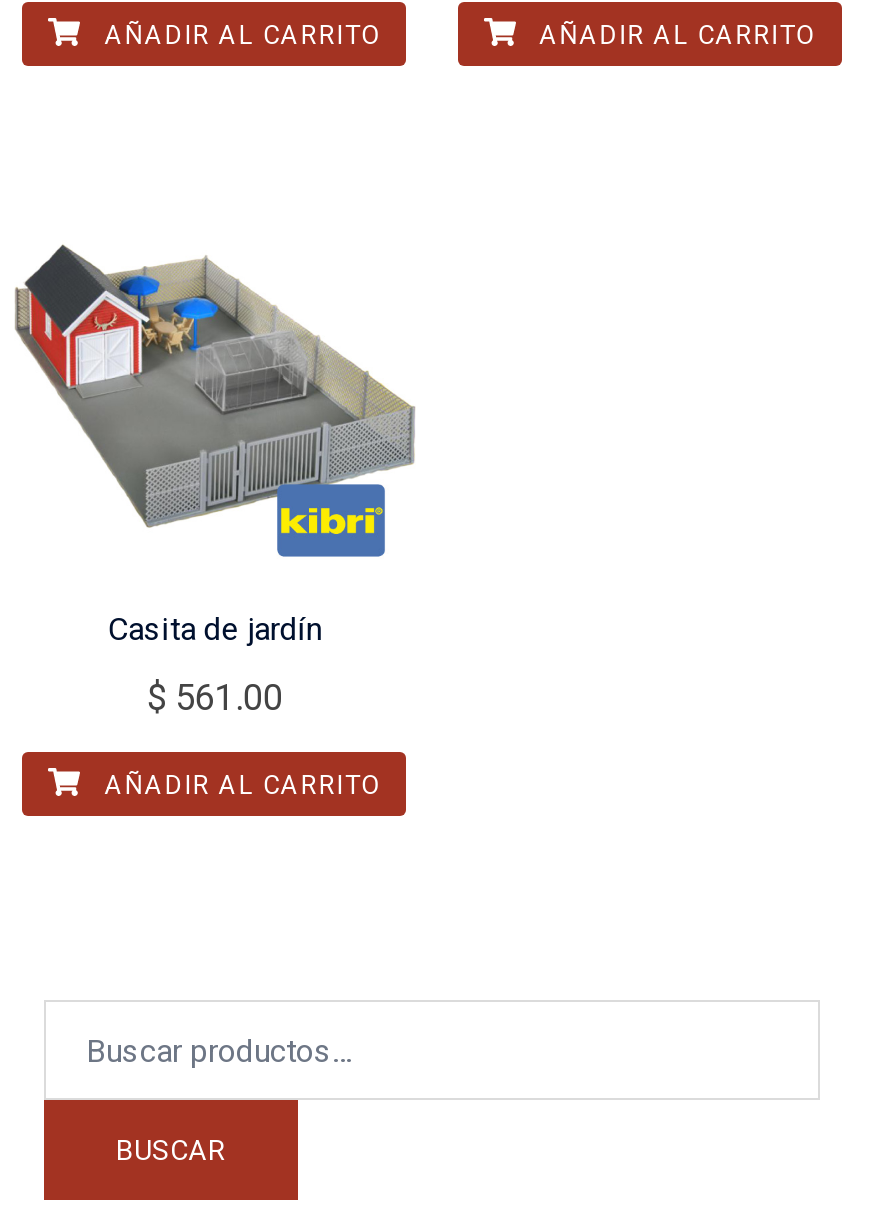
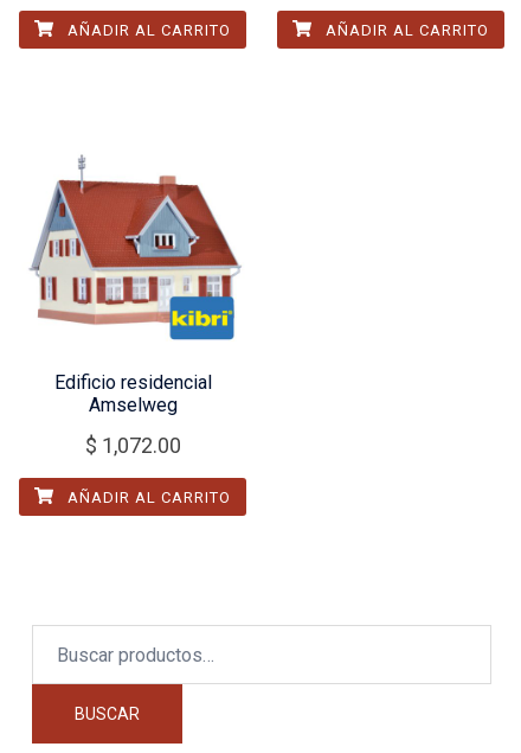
- [image]
- Casita de jardín
+ [image]
+ Edificio residencial
+ Amselweg

- $561.00
+ $1,072.00
